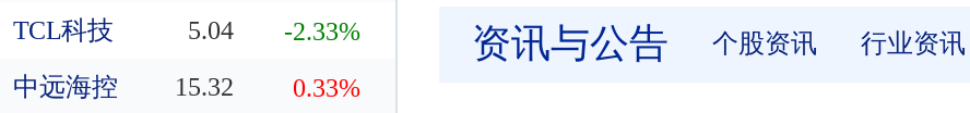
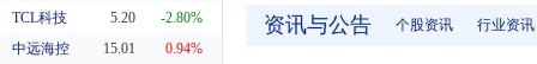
- 5.04
+ 5.20

- -2.33%
+ -2.80%

- 15.32
+ 15.01

- 0.33%
+ 0.94%
